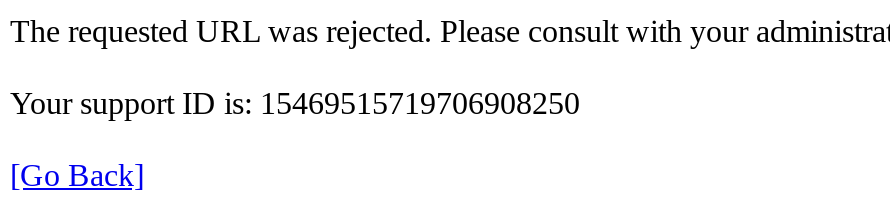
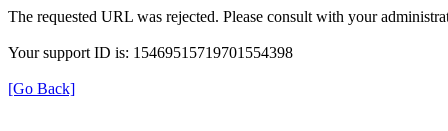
- Your support ID is: 15469515719706908250
+ Your support ID is: 15469515719701554398
